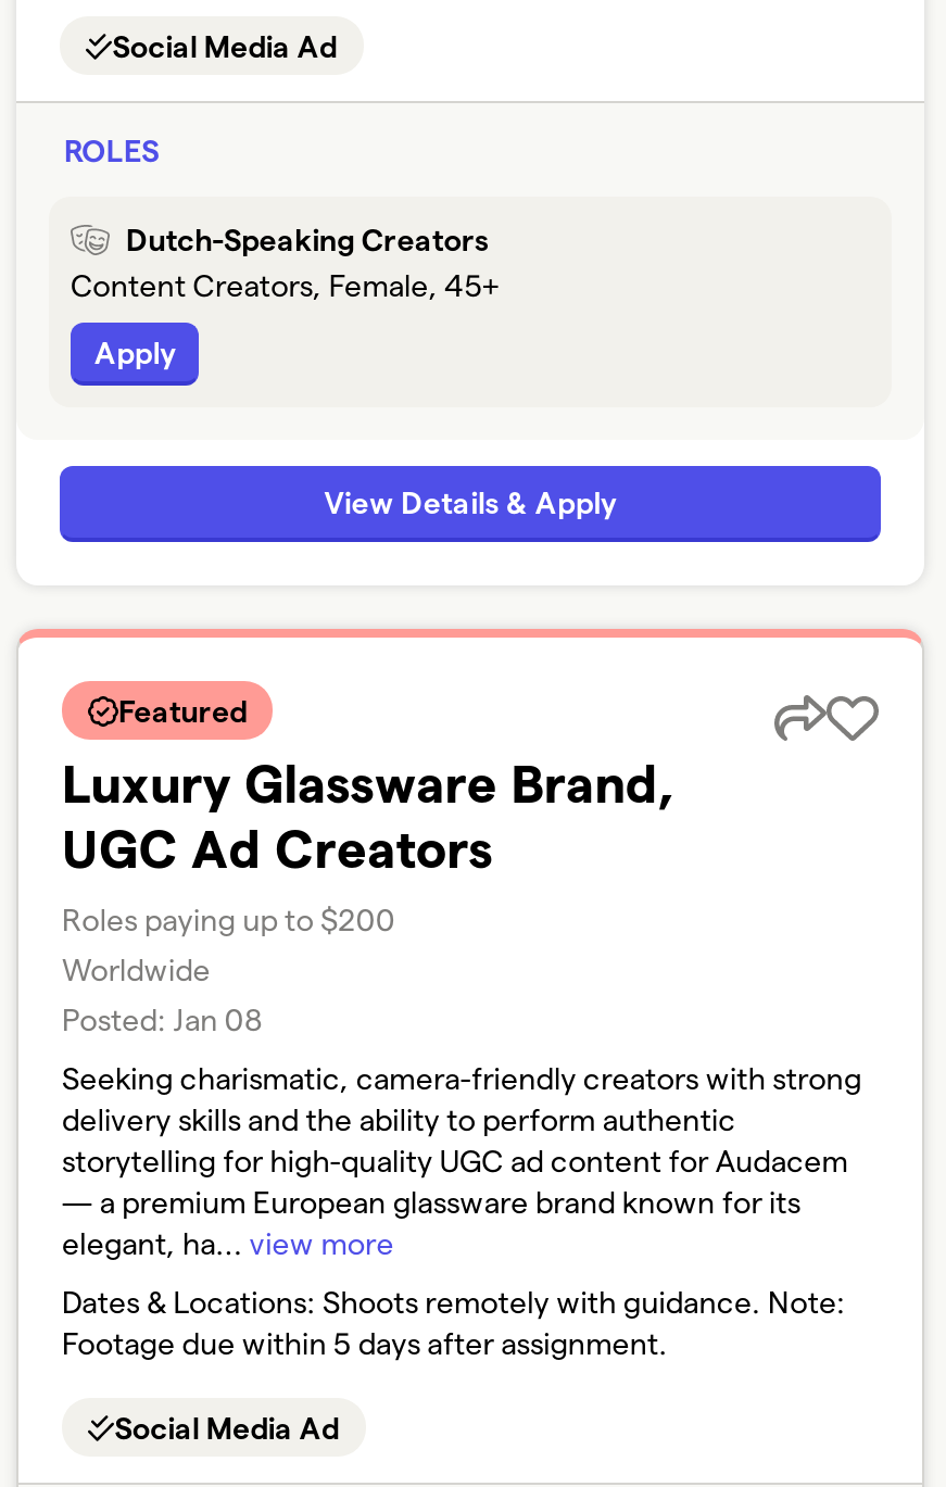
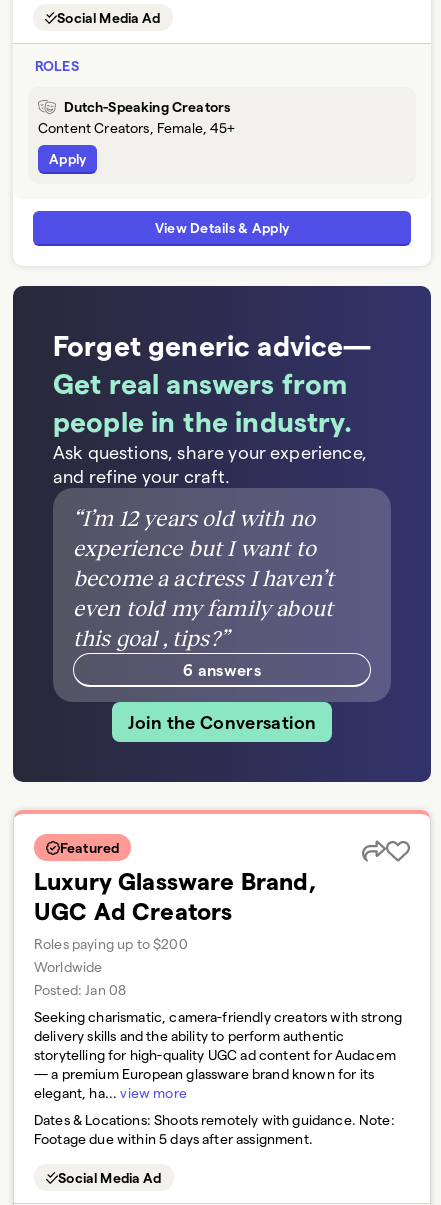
+ [image]
+ Forget generic advice—
+ Get real answers from
+ people in the industry.
+ Ask questions, share your experience,
+ and refine your craft.
+ “I’m 12 years old with no
+ experience but I want to
+ become a actress I haven’t
+ even told my family about
+ this goal , tips?”
+ 6 answers
+ Join the Conversation
